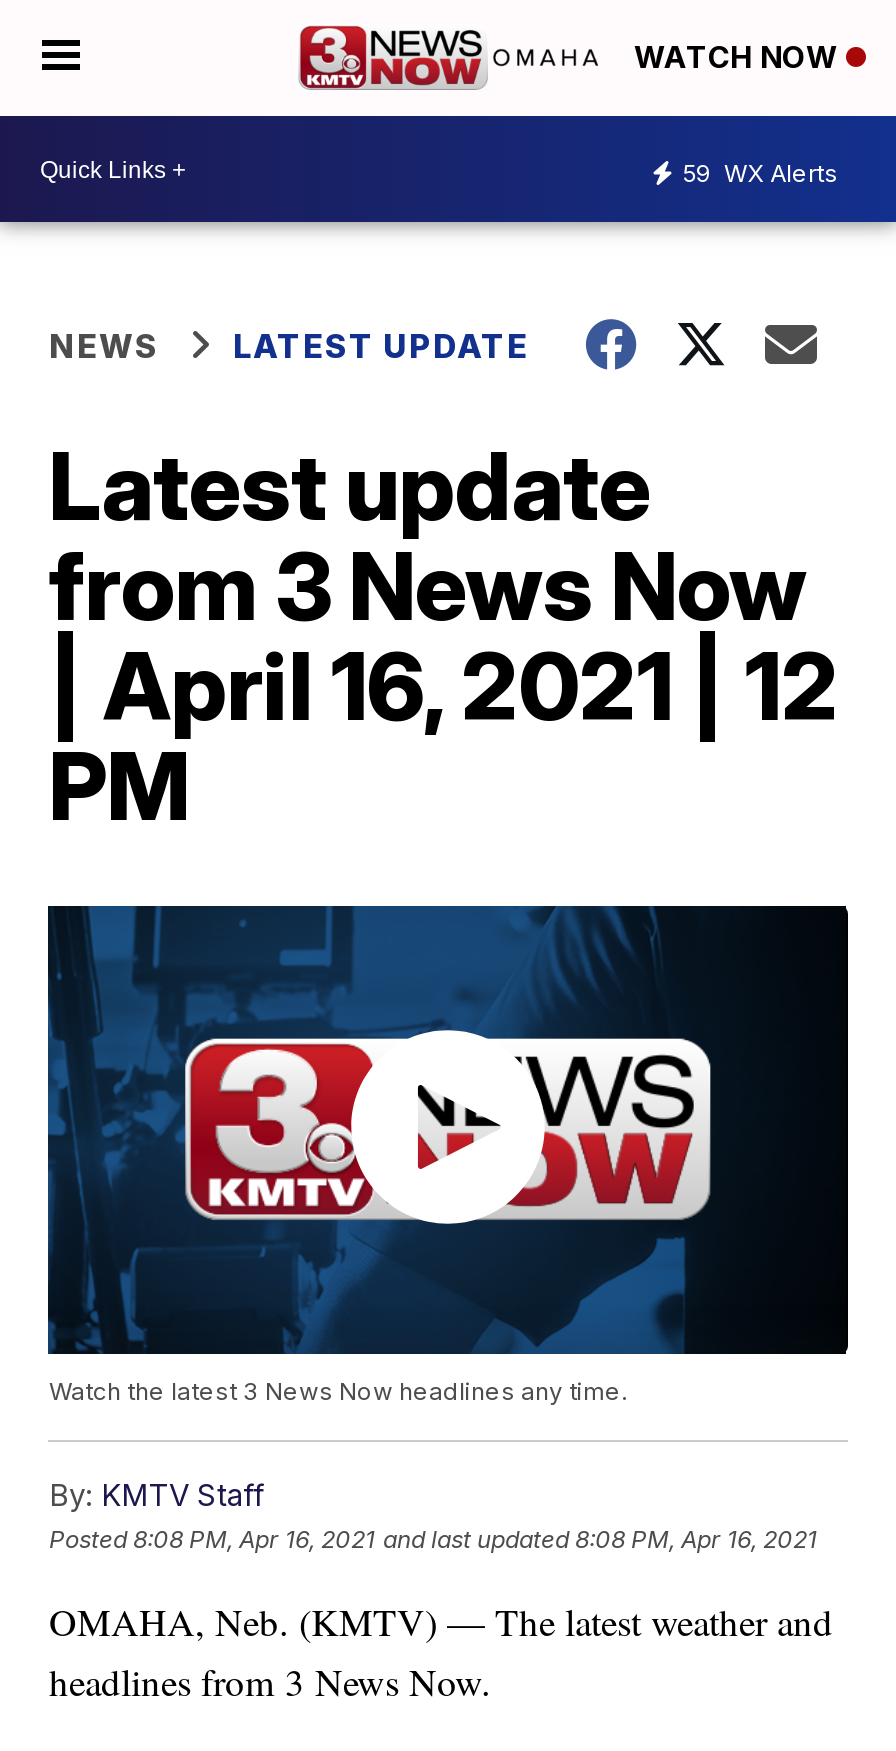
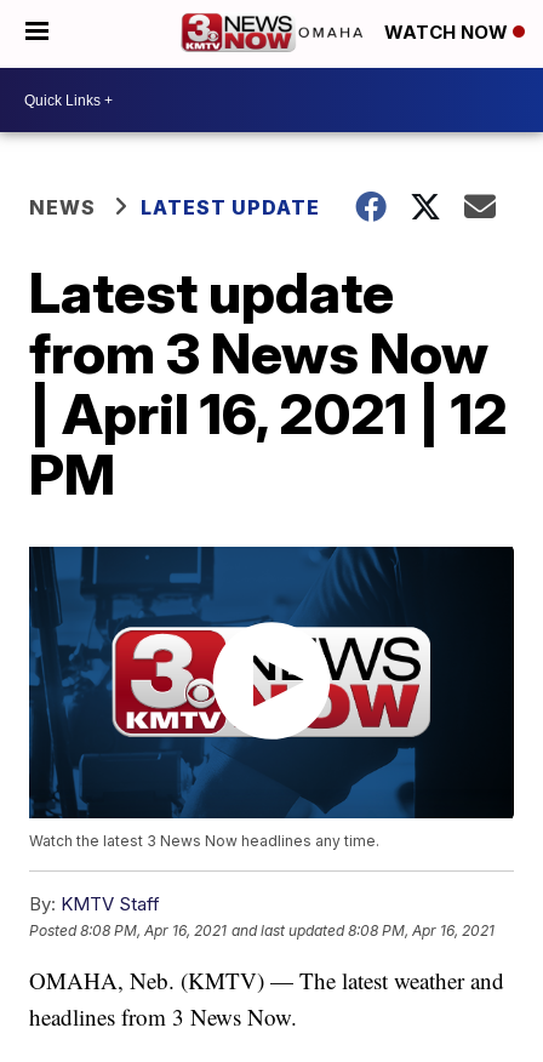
- 59 WX Alerts
